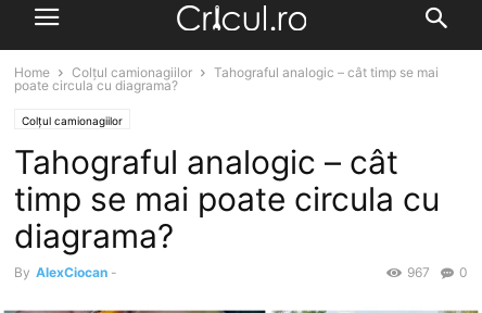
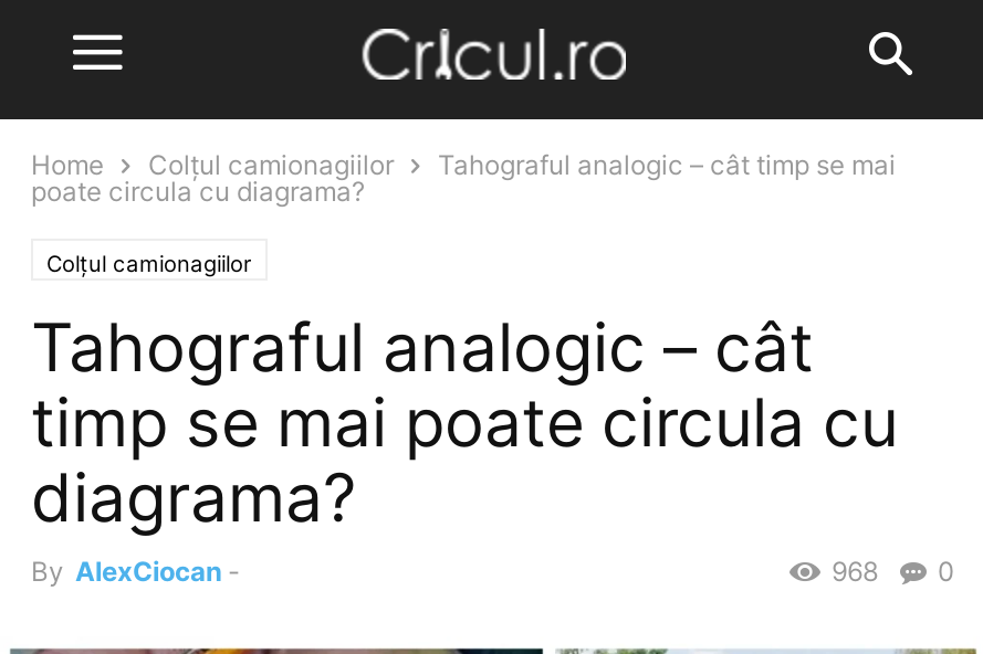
- 967 0
+ 968 0
